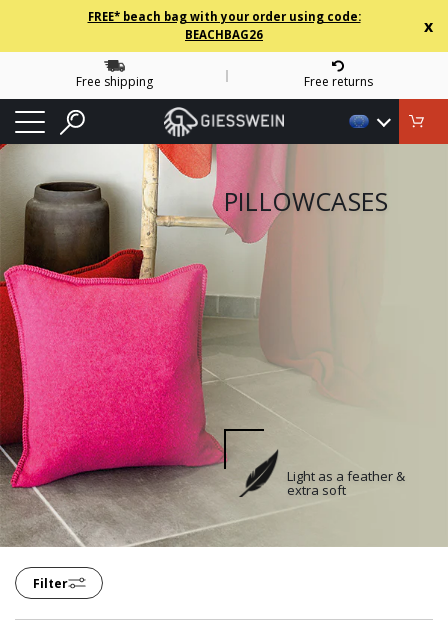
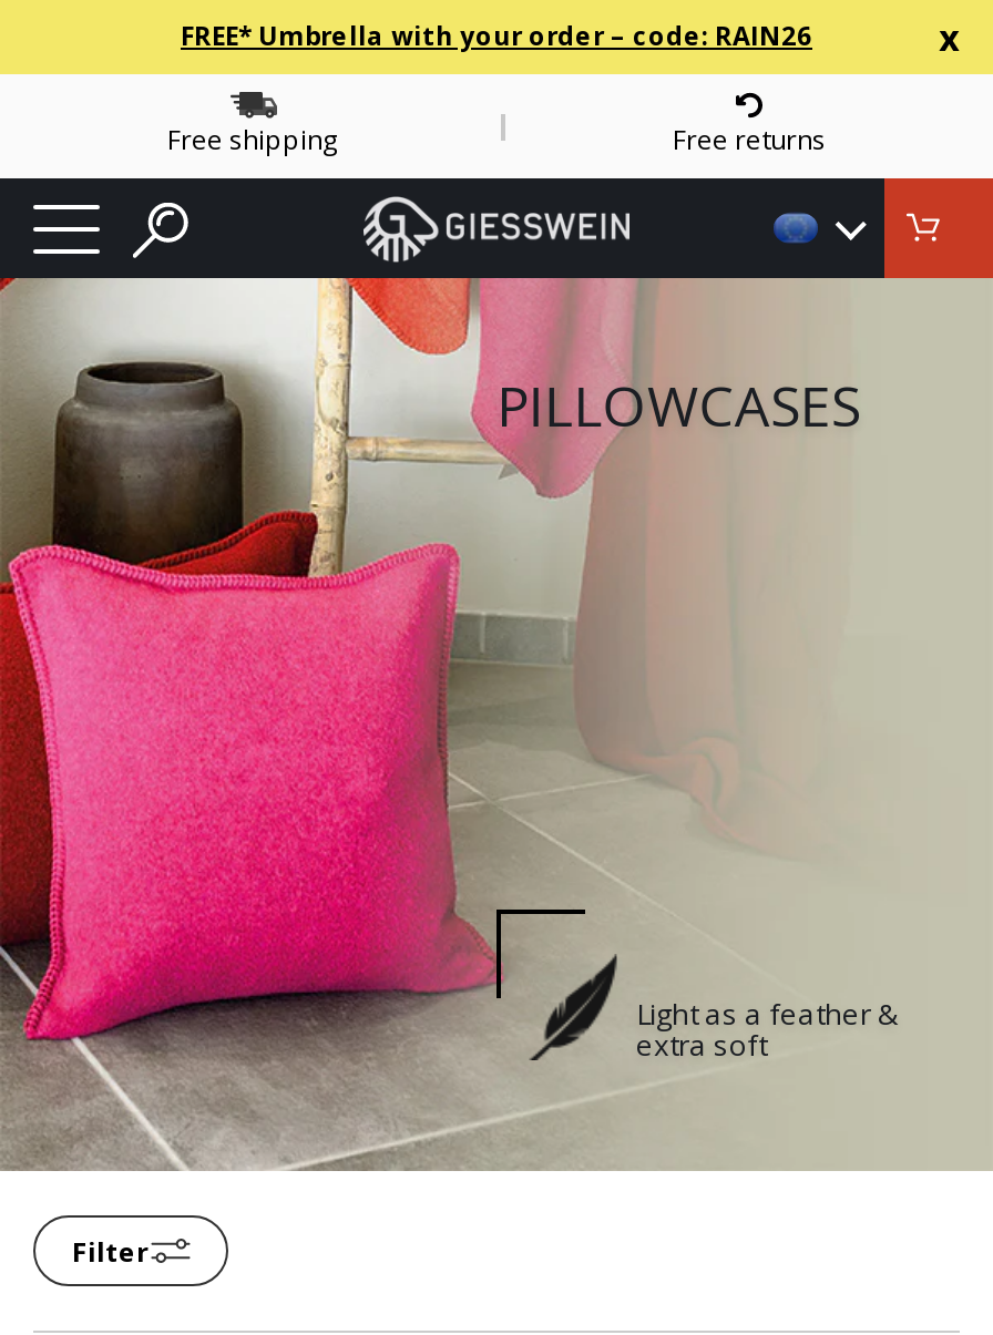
- FREE* beach bag with your order using code:
- BEACHBAG26
+ FREE* Umbrella with your order – code: RAIN26
